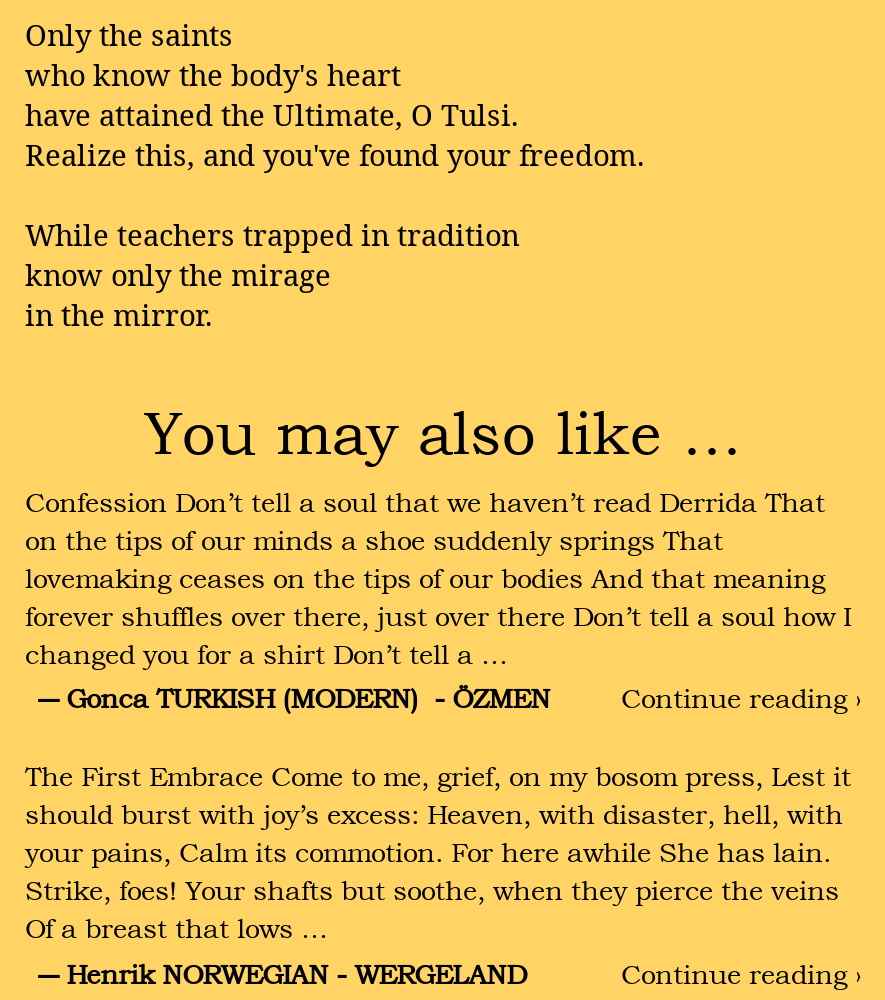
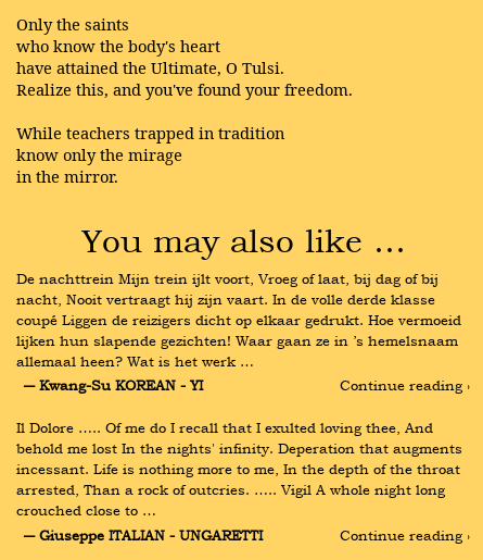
- Confession Don’t tell a soul that we haven’t read Derrida That
- on the tips of our minds a shoe suddenly springs That
- lovemaking ceases on the tips of our bodies And that meaning
- forever shuffles over there, just over there Don’t tell a soul how I
- changed you for a shirt Don’t tell a …
- ― Gonca TURKISH (MODERN) - ÖZMEN
+ De nachttrein Mijn trein ijlt voort, Vroeg of laat, bij dag of bij
+ nacht, Nooit vertraagt hij zijn vaart. In de volle derde klasse
+ coupé Liggen de reizigers dicht op elkaar gedrukt. Hoe vermoeid
+ lijken hun slapende gezichten! Waar gaan ze in ’s hemelsnaam
+ allemaal heen? Wat is het werk …
+ ― Kwang-Su KOREAN - YI

- The First Embrace Come to me, grief, on my bosom press, Lest it
- should burst with joy’s excess: Heaven, with disaster, hell, with
- your pains, Calm its commotion. For here awhile She has lain.
- Strike, foes! Your shafts but soothe, when they pierce the veins
- Of a breast that lows …
- ― Henrik NORWEGIAN - WERGELAND
+ Il Dolore ….. Of me do I recall that I exulted loving thee, And
+ behold me lost In the nights' infinity. Deperation that augments
+ incessant. Life is nothing more to me, In the depth of the throat
+ arrested, Than a rock of outcries. ….. Vigil A whole night long
+ crouched close to …
+ ― Giuseppe ITALIAN - UNGARETTI
